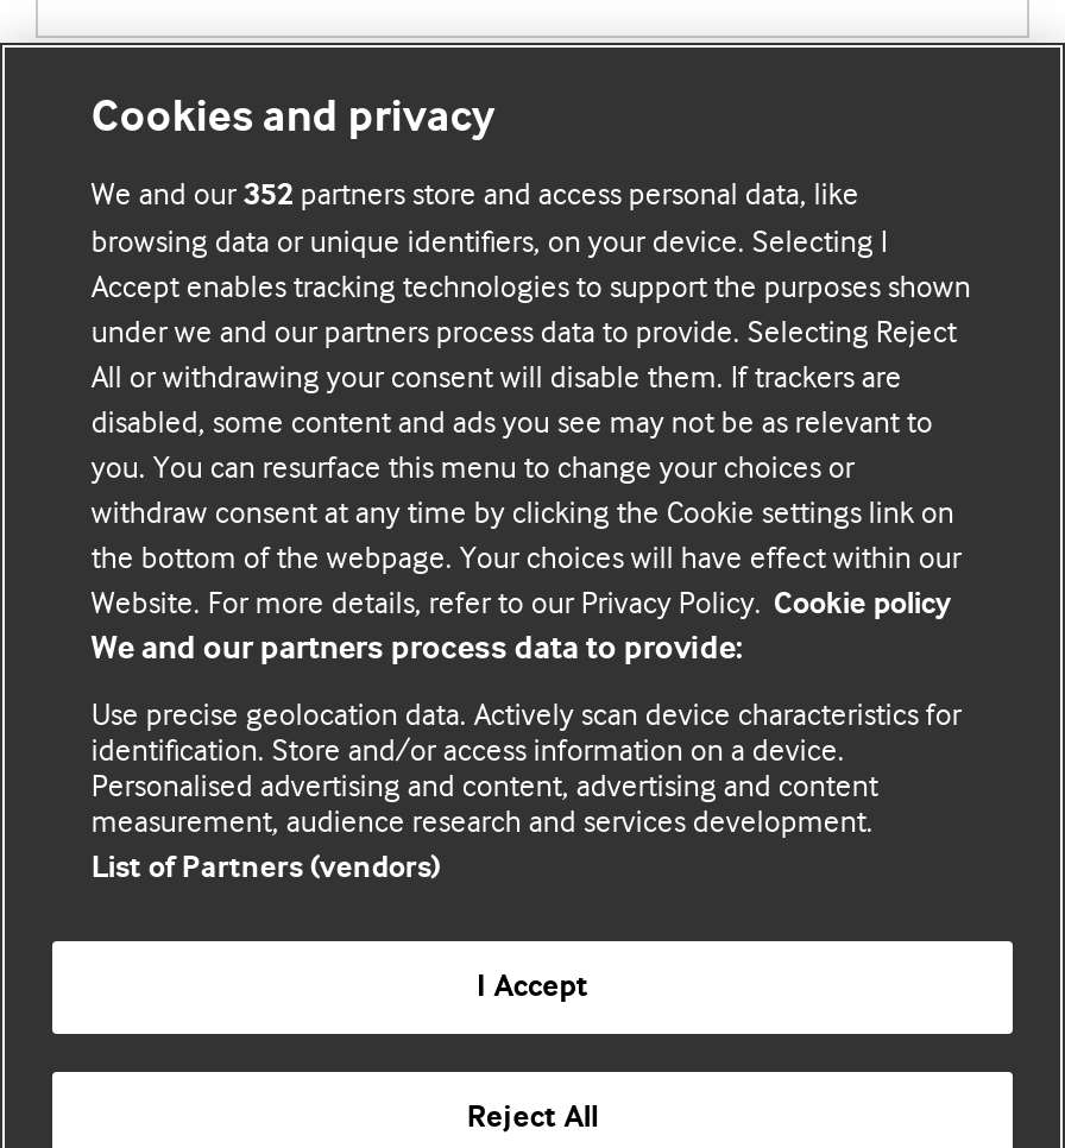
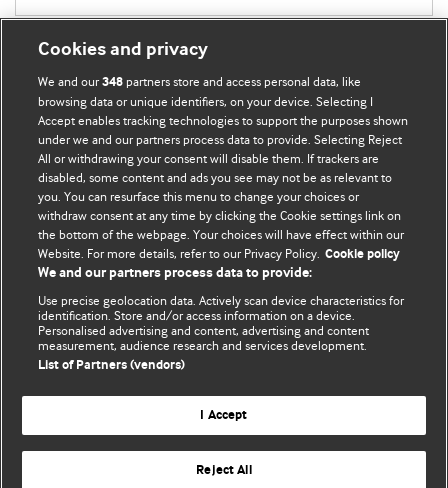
- We and our 352 partners store and access personal data, like
+ We and our 348 partners store and access personal data, like
